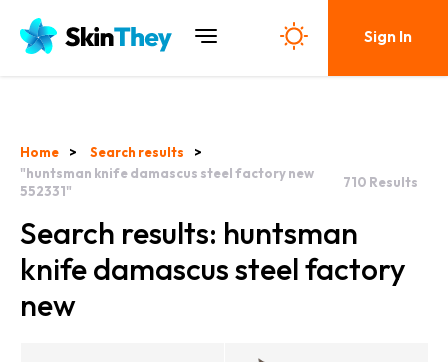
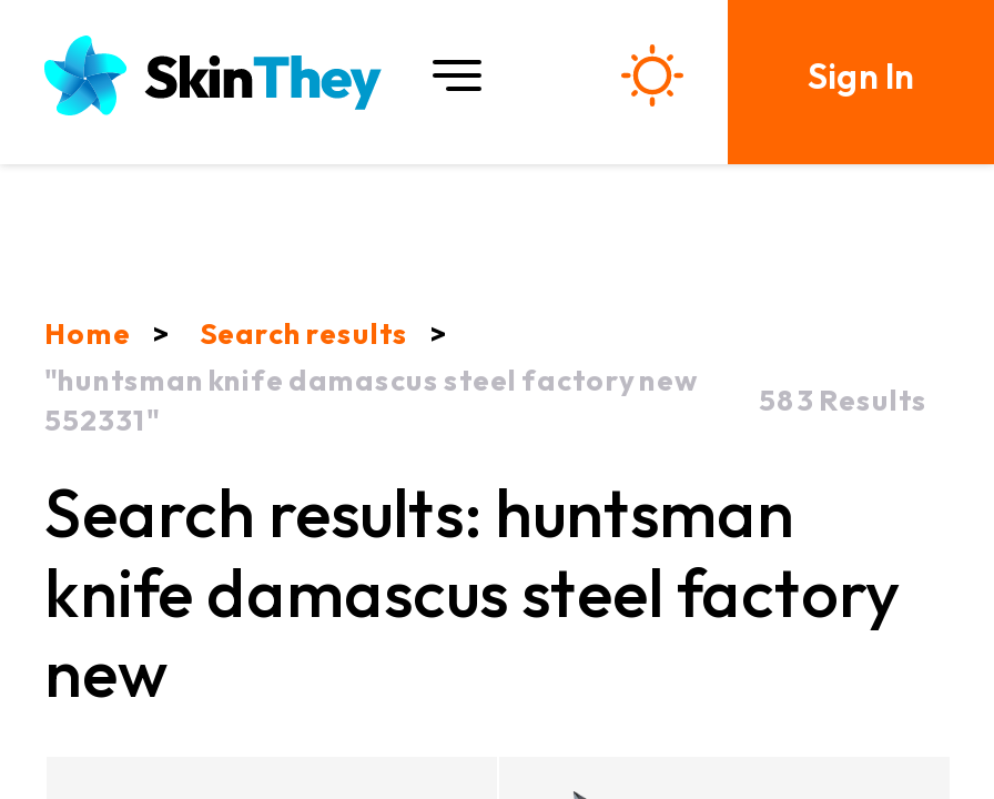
- 710 Results
+ 583 Results
